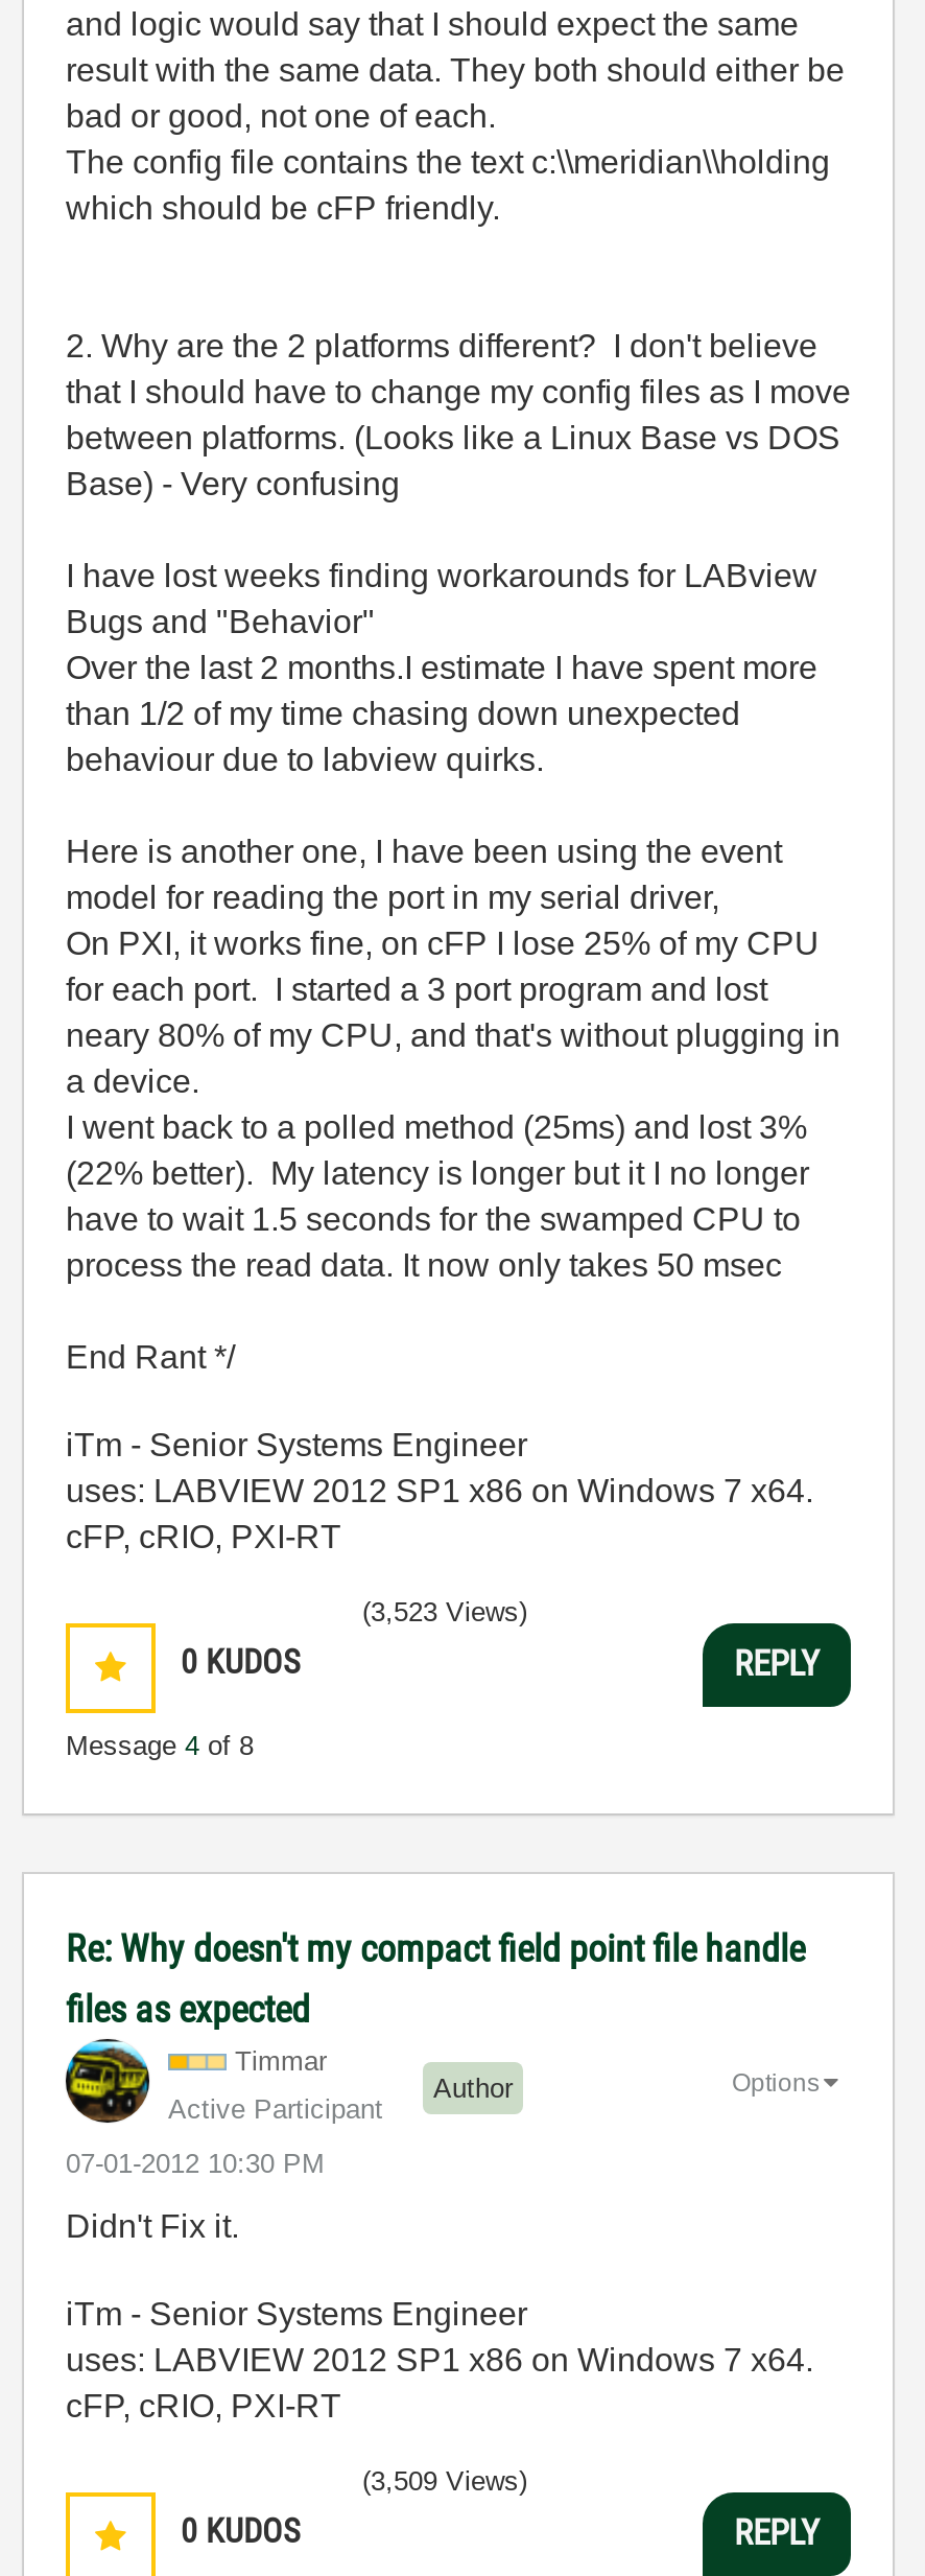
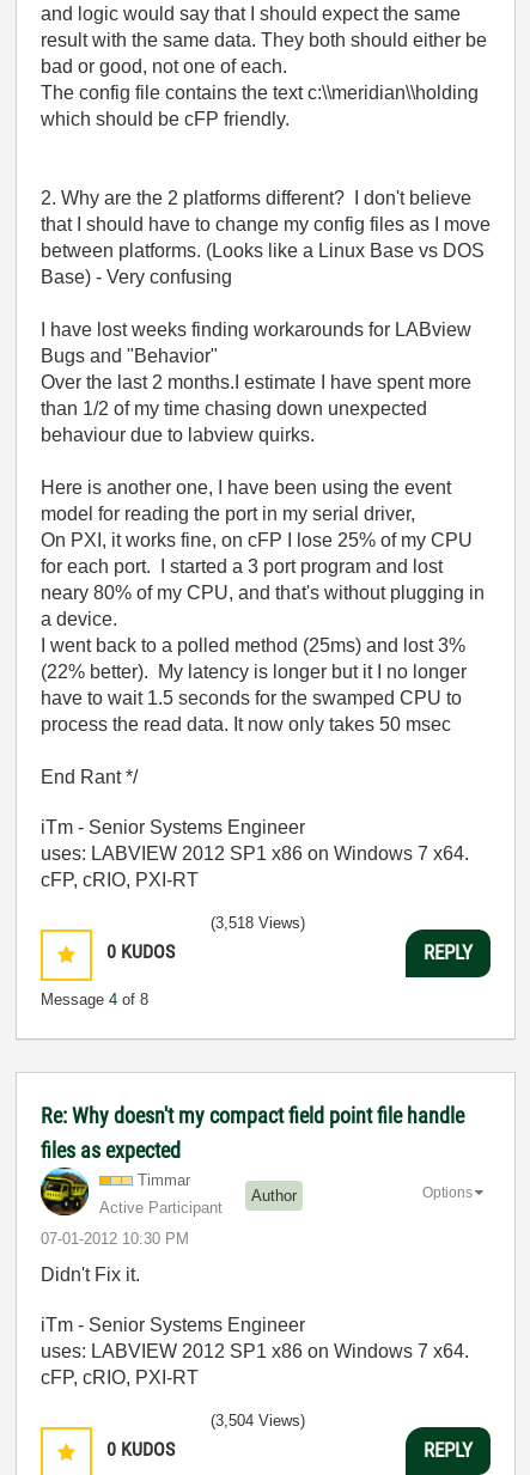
- (3,523 Views)
+ (3,518 Views)

- (3,509 Views)
+ (3,504 Views)
